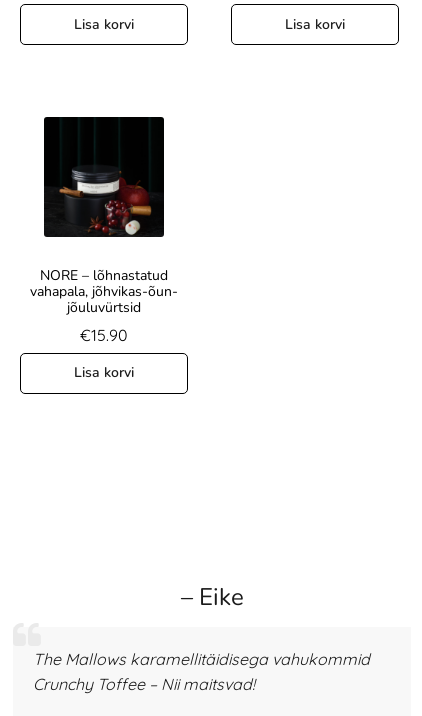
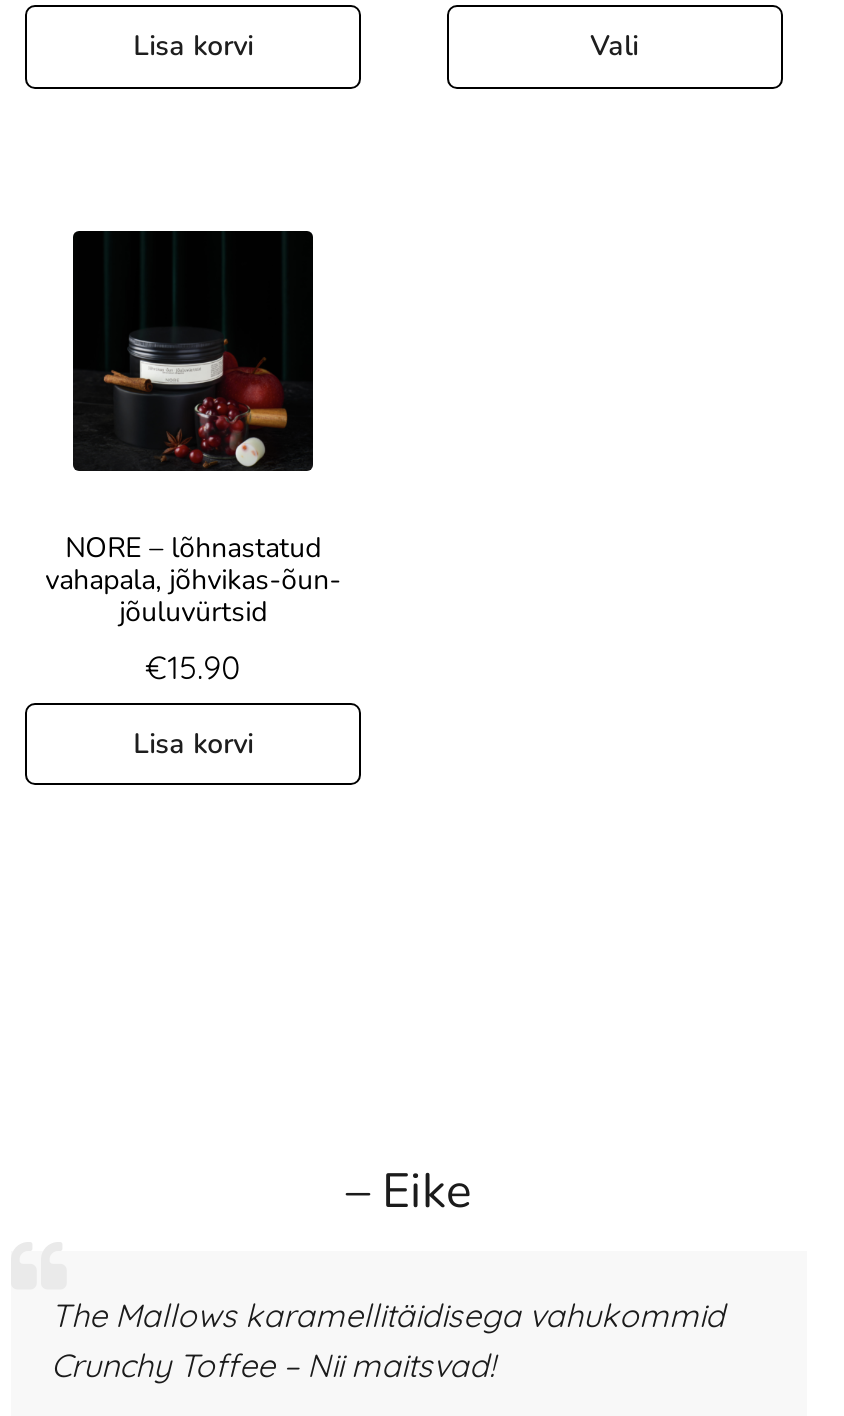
- Lisa korvi
+ Vali
